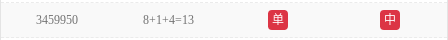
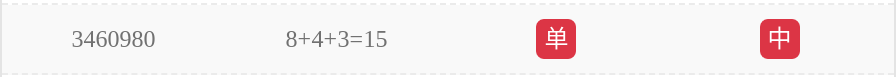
- 3459950
+ 3460980

- 8+1+4=13
+ 8+4+3=15
